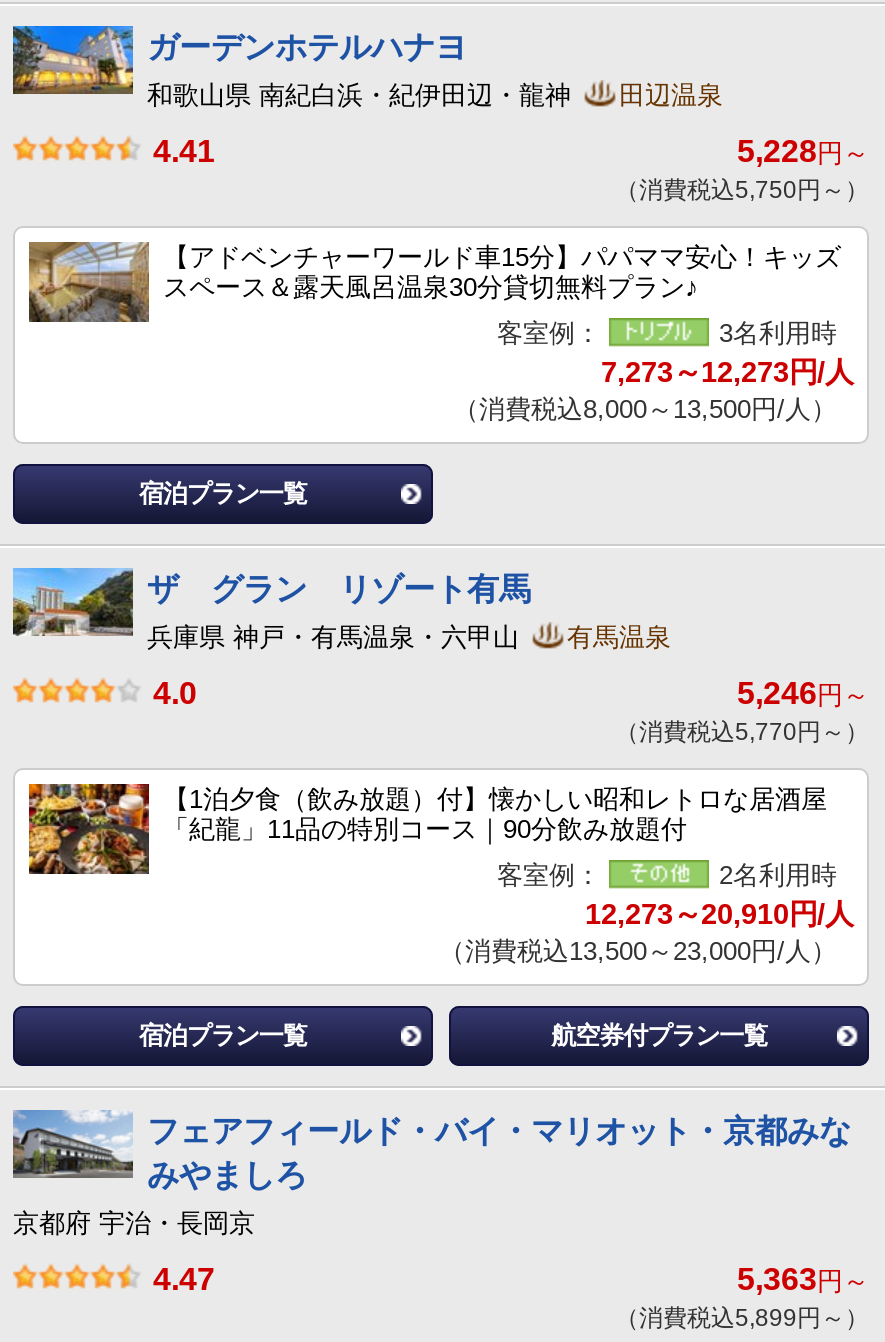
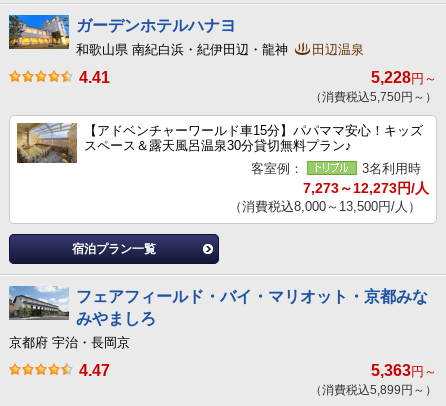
- [image]
- ザ グラン リゾート有馬
- 兵庫県 神戸・有馬温泉・六甲山
- 有馬温泉
- 4.0
- 5,246円～
- （消費税込5,770円～）
- 【1泊夕食（飲み放題）付】懐かしい昭和レトロな居酒屋
- 「紀龍」11品の特別コース｜90分飲み放題付
- 客室例：
- 2名利用時
- 12,273～20,910円/人
- （消費税込13,500～23,000円/人）
- 宿泊プラン一覧
- 航空券付プラン一覧

- [image]
